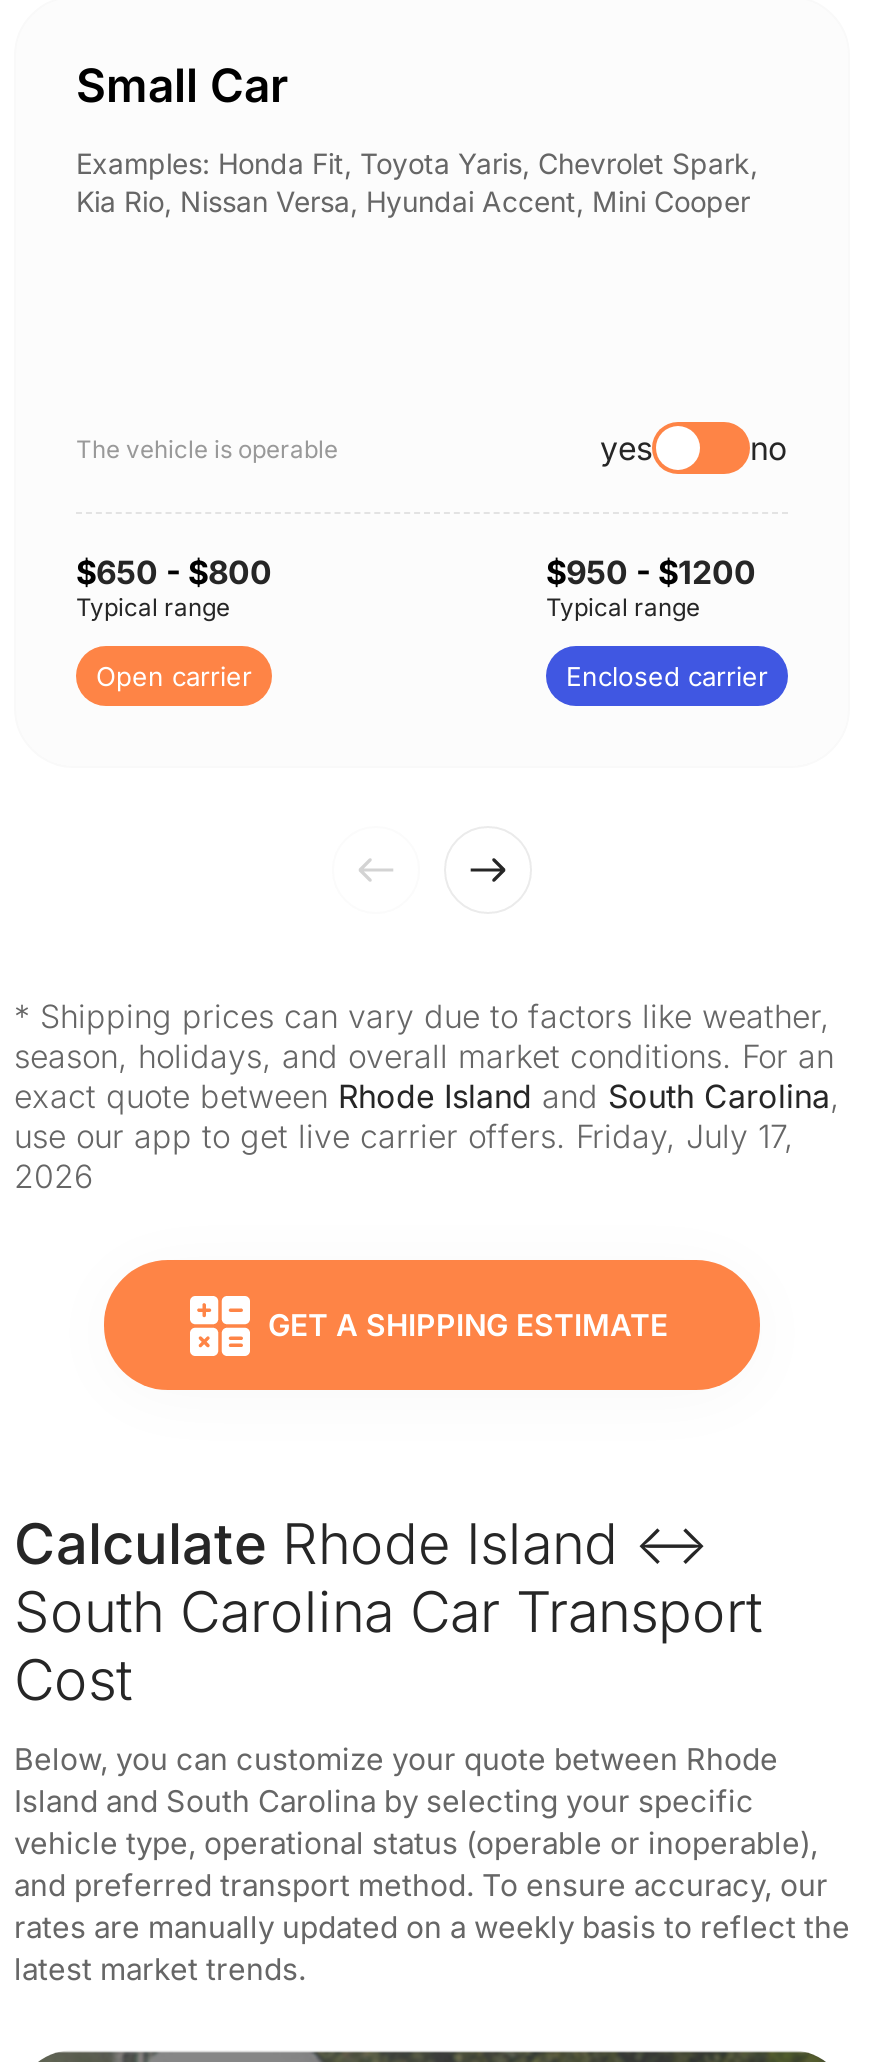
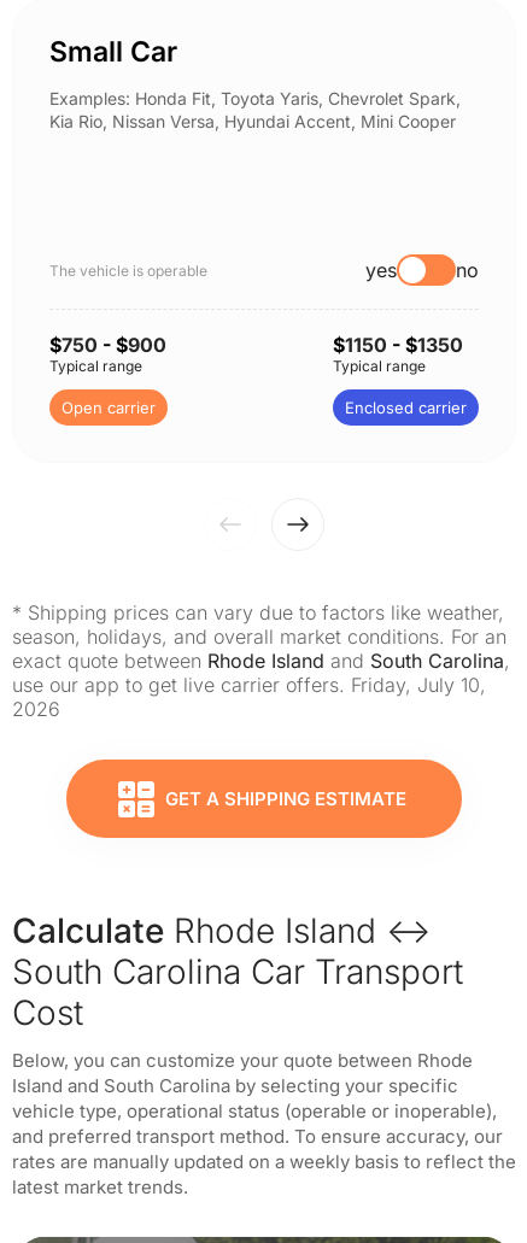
- $650 - $800
+ $750 - $900

- $950 - $1200
+ $1150 - $1350

- use our app to get live carrier offers. Friday, July 17,
+ use our app to get live carrier offers. Friday, July 10,
